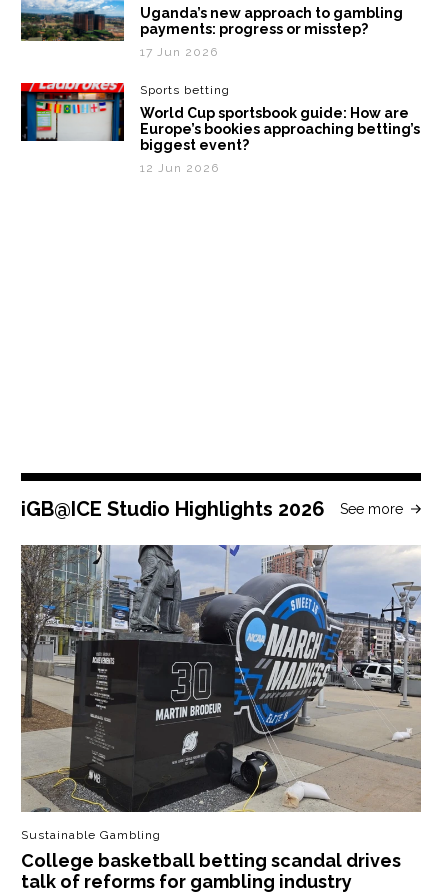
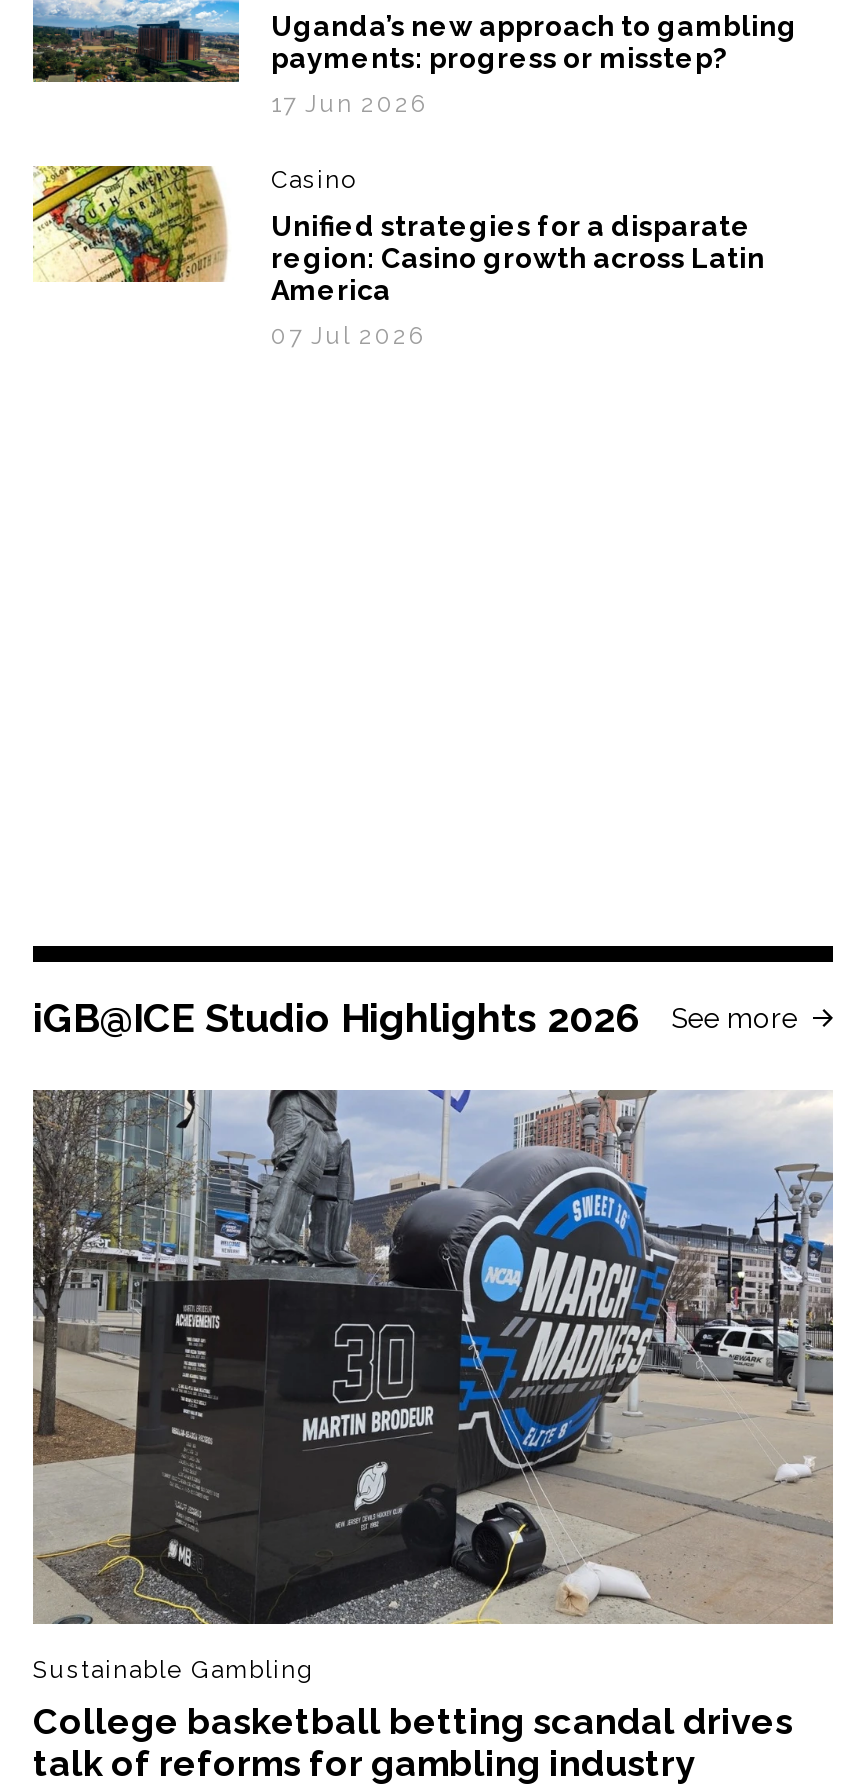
- [image]
- Sports betting
+ [image]
+ Casino

- World Cup sportsbook guide: How are
- Europe’s bookies approaching betting’s
- biggest event?
+ Unified strategies for a disparate
+ region: Casino growth across Latin
+ America

- 12 Jun 2026
+ 07 Jul 2026
